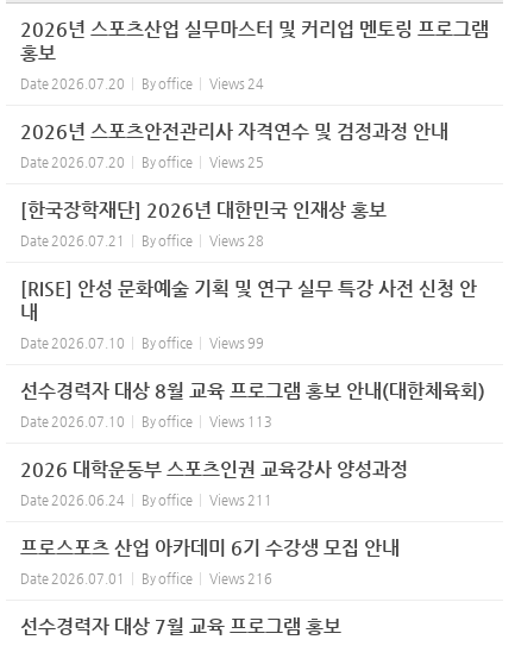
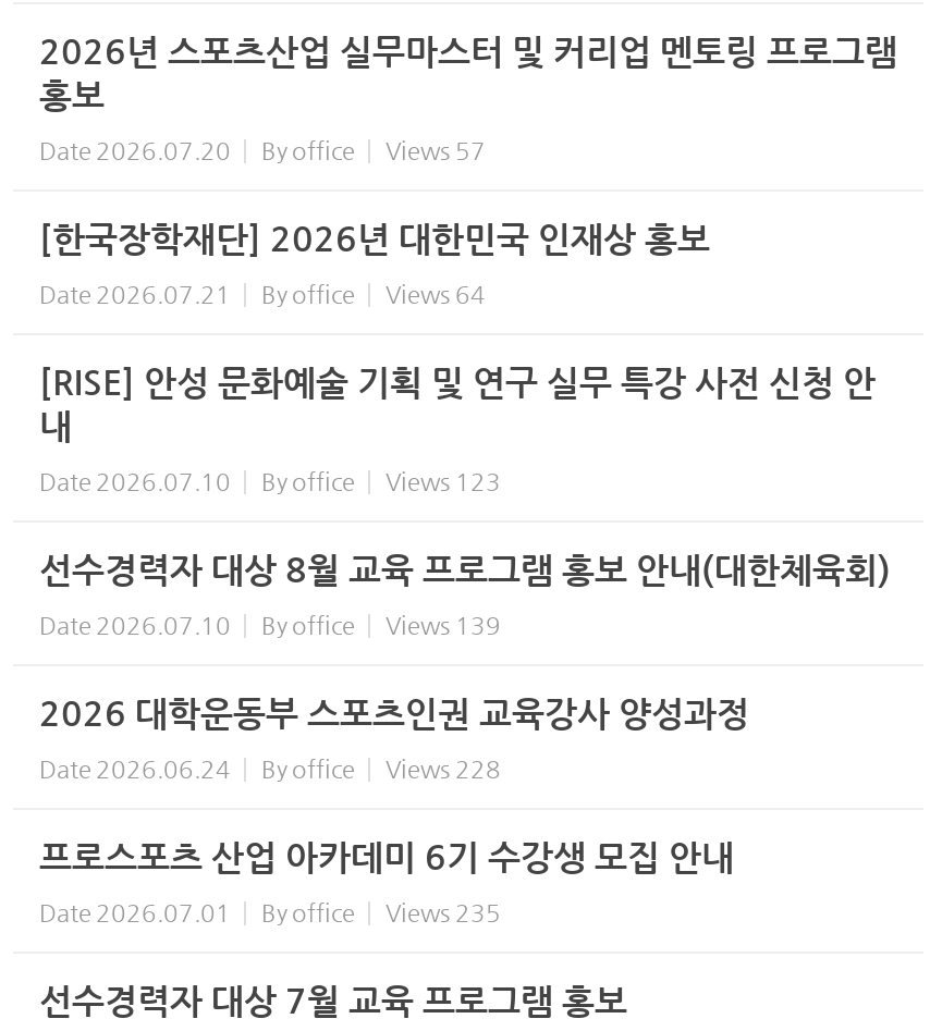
- Views 24
- 2026년 스포츠안전관리사 자격연수 및 검정과정 안내
- Date 2026.07.20
- By office
- Views 25
+ Views 57

- Date 2026.07.21 By office Views 28
+ Date 2026.07.21 By office Views 64

- Date 2026.07.10 By office Views 99
+ Date 2026.07.10 By office Views 123

- Date 2026.07.10 By office Views 113
+ Date 2026.07.10 By office Views 139

- Date 2026.06.24 By office Views 211
+ Date 2026.06.24 By office Views 228

- Date 2026.07.01 By office Views 216
+ Date 2026.07.01 By office Views 235
